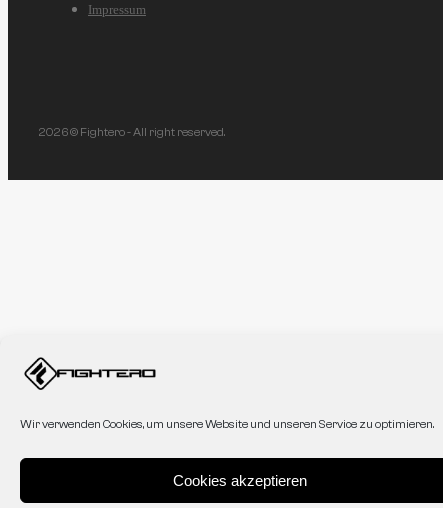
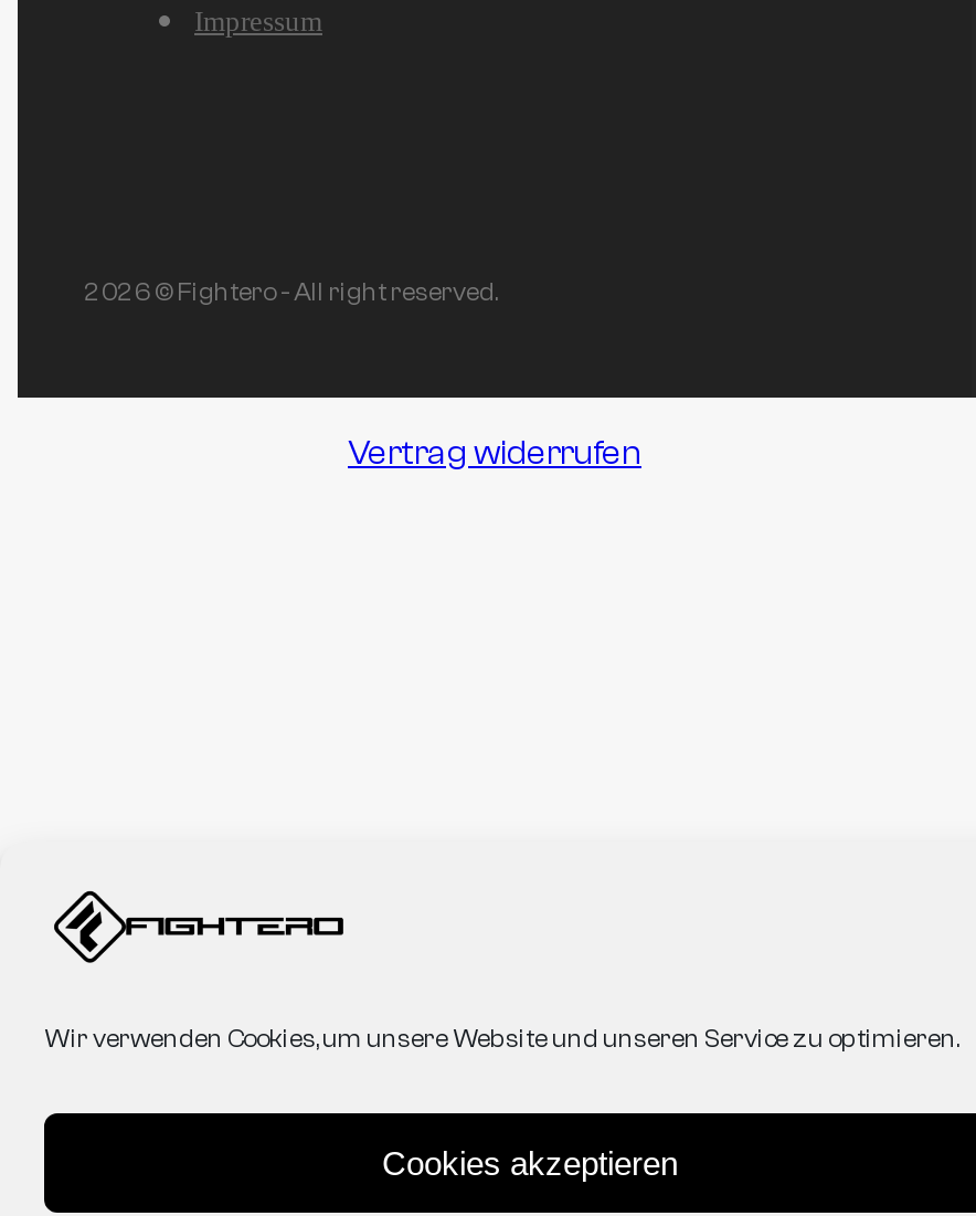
+ Vertrag widerrufen
